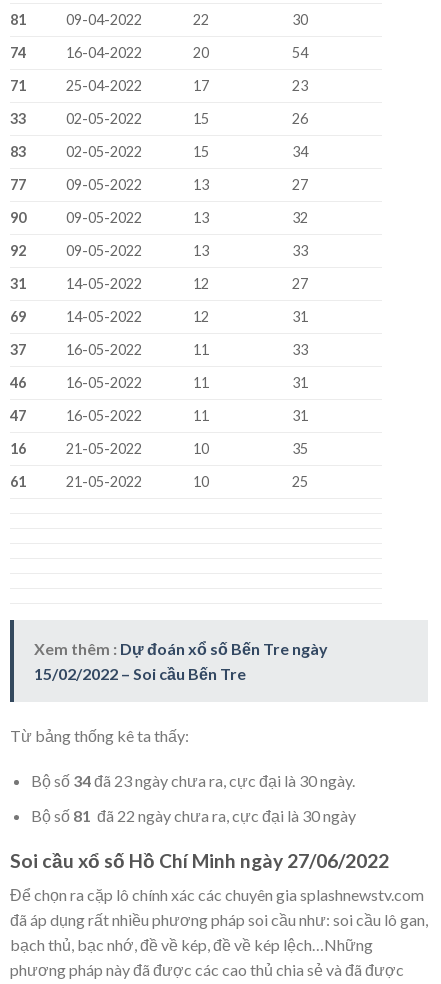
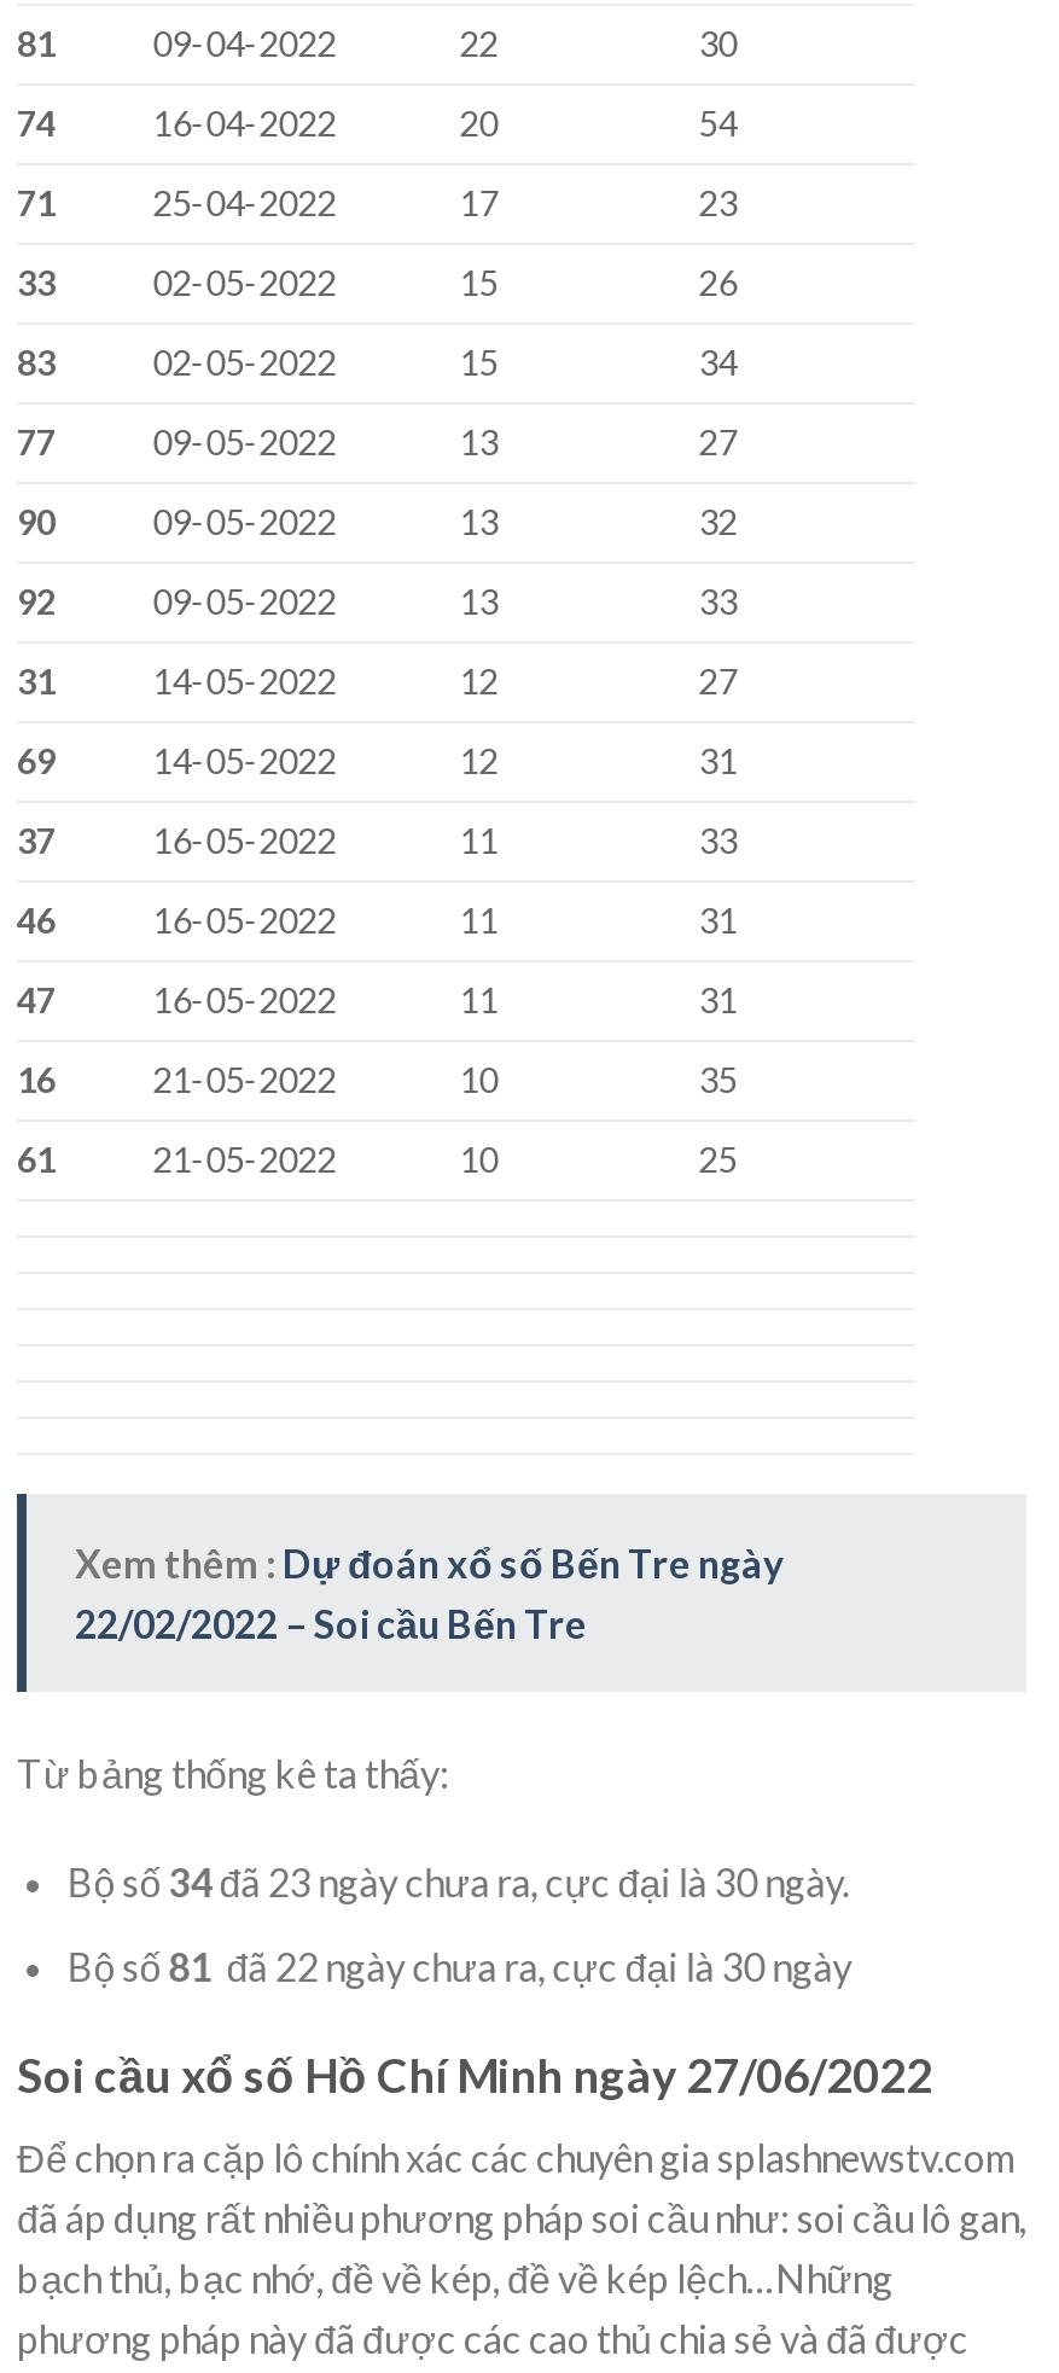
- 15/02/2022 – Soi cầu Bến Tre
+ 22/02/2022 – Soi cầu Bến Tre
